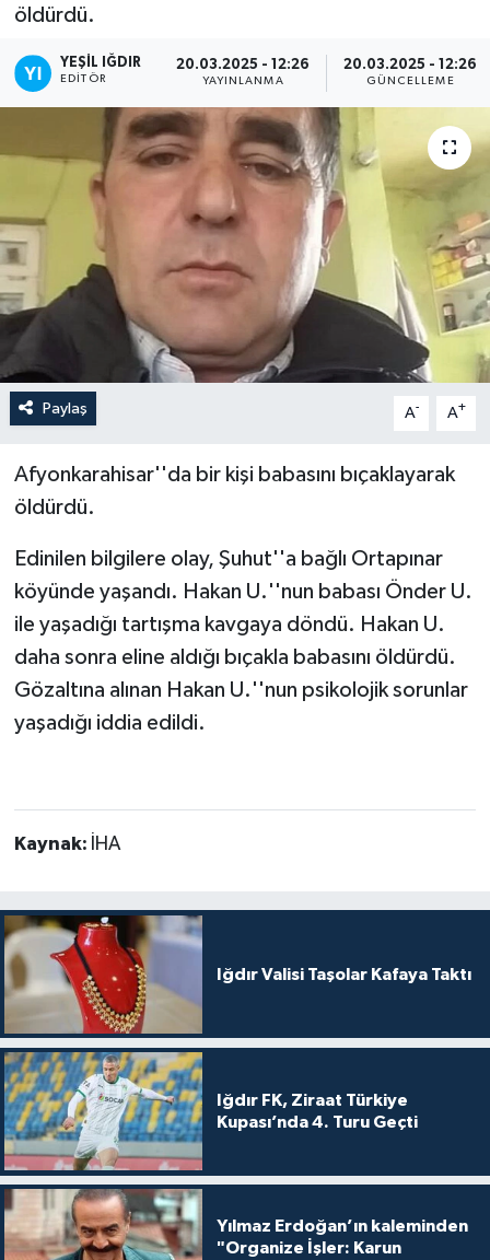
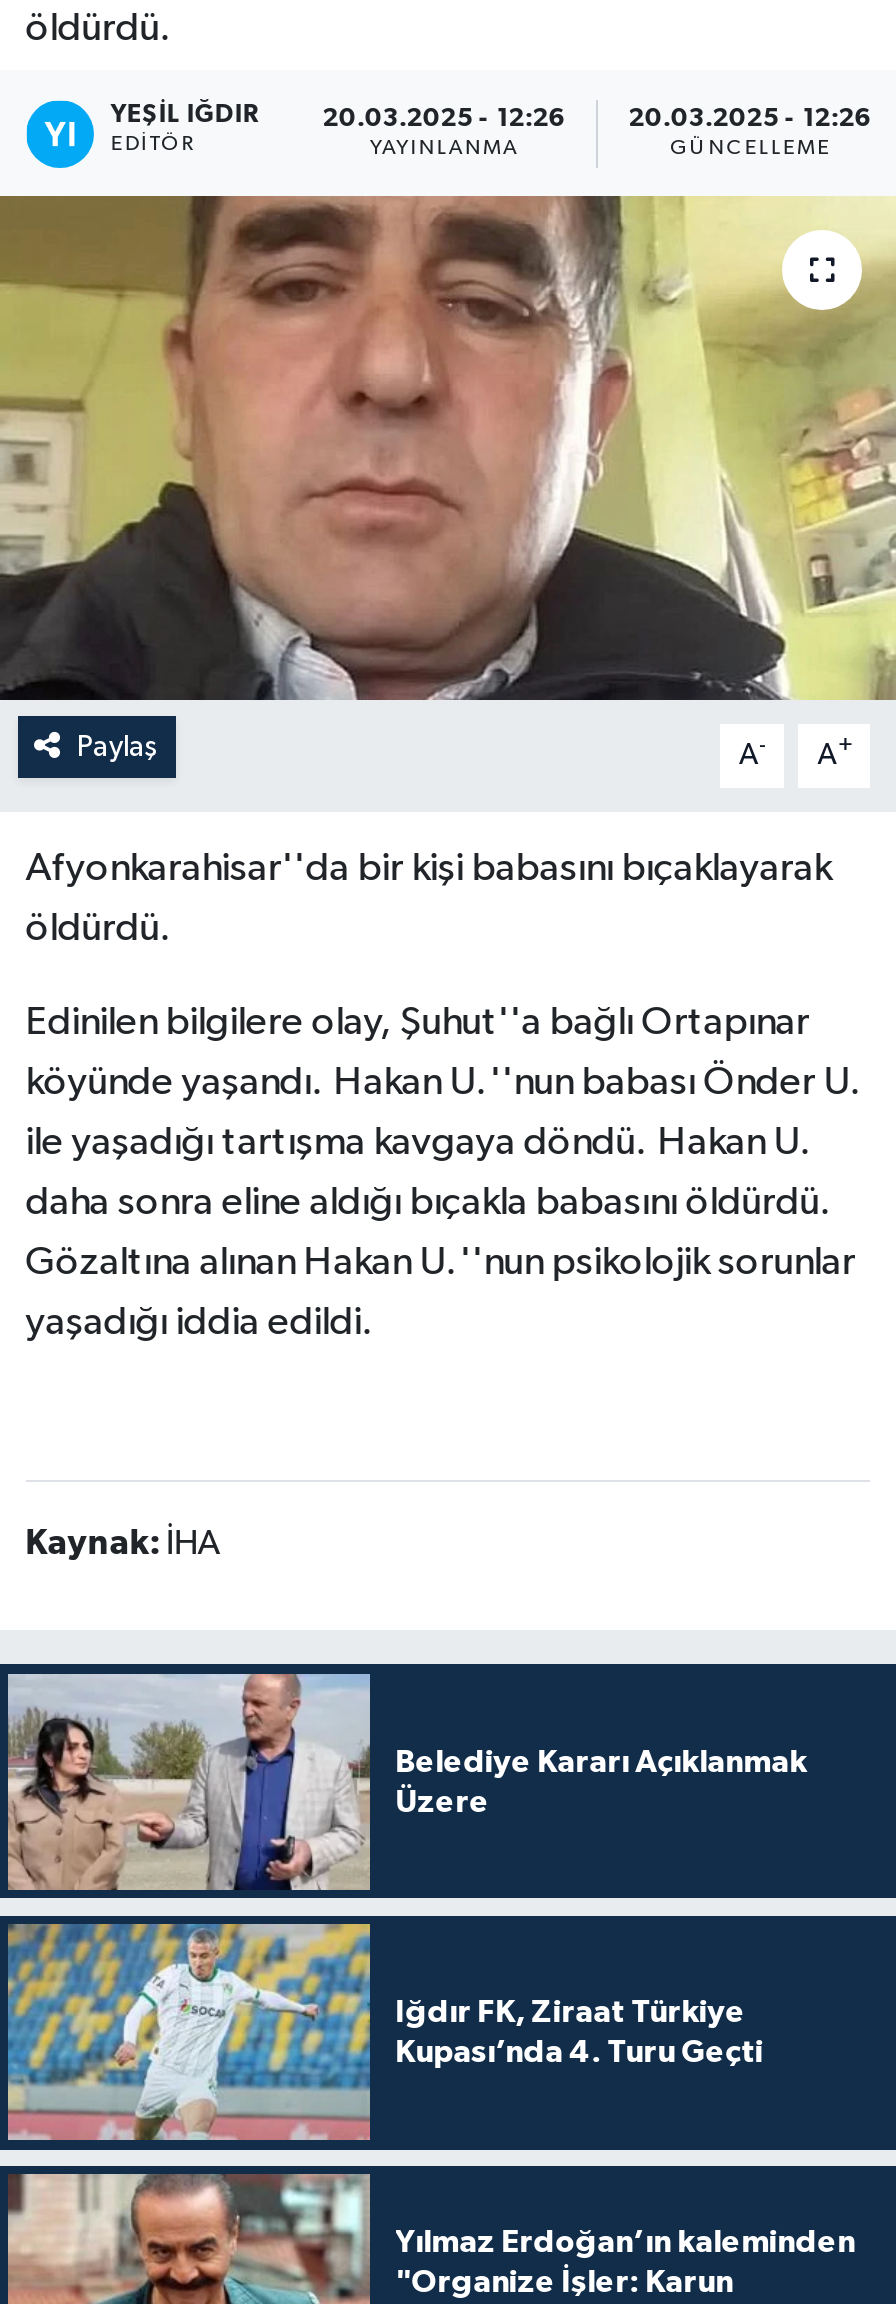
- [image]
- Iğdır Valisi Taşolar Kafaya Taktı
+ [image]
+ Belediye Kararı Açıklanmak
+ Üzere
